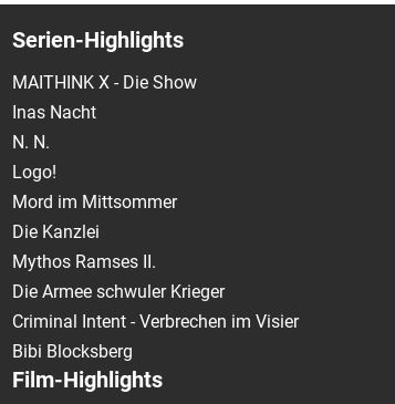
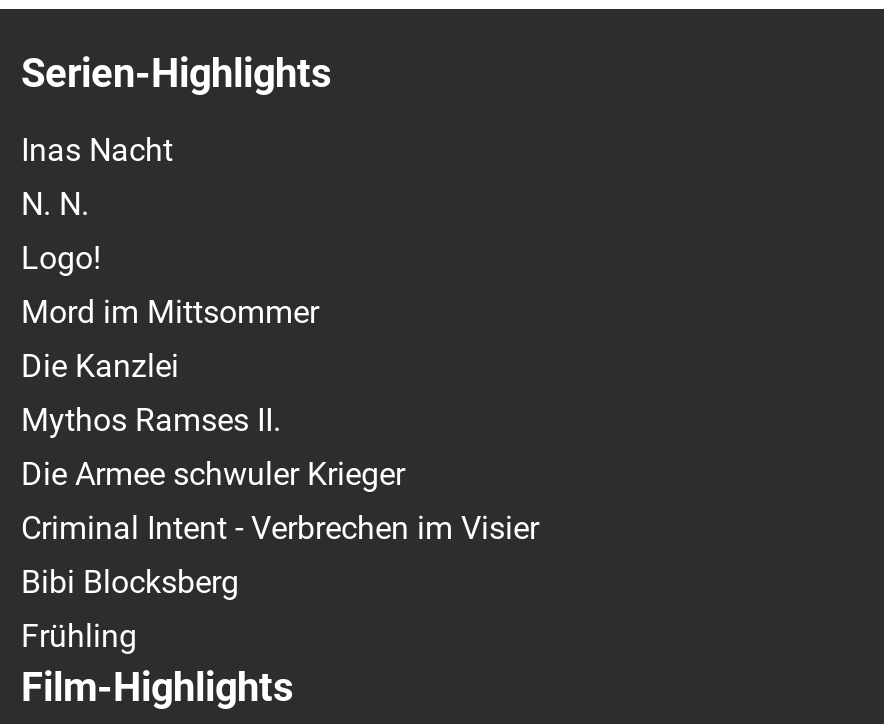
- MAITHINK X - Die Show

moved up: Inas Nacht | N. N. | Logo! | ... | Criminal Intent - Verbrechen im Visier | Bibi Blocksberg

+ Frühling
